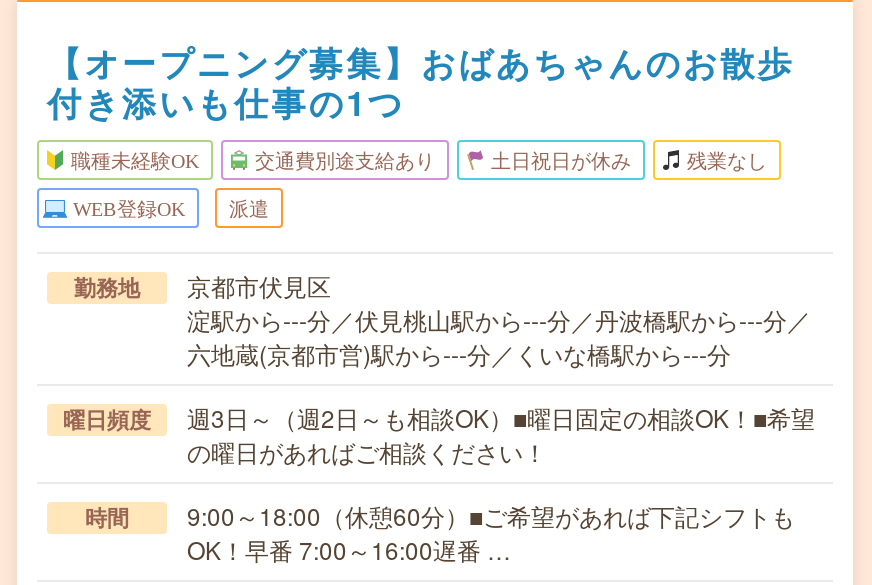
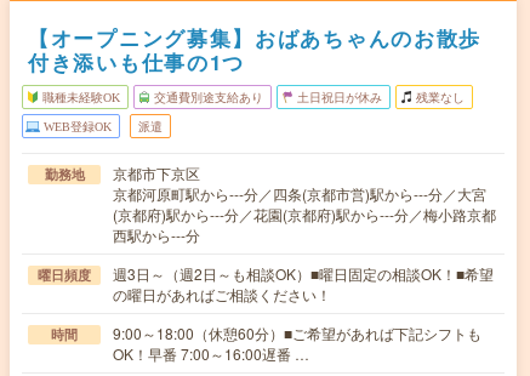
- 京都市伏見区
- 淀駅から---分／伏見桃山駅から---分／丹波橋駅から---分／
- 六地蔵(京都市営)駅から---分／くいな橋駅から---分
+ 京都市下京区
+ 京都河原町駅から---分／四条(京都市営)駅から---分／大宮
+ (京都府)駅から---分／花園(京都府)駅から---分／梅小路京都
+ 西駅から---分
